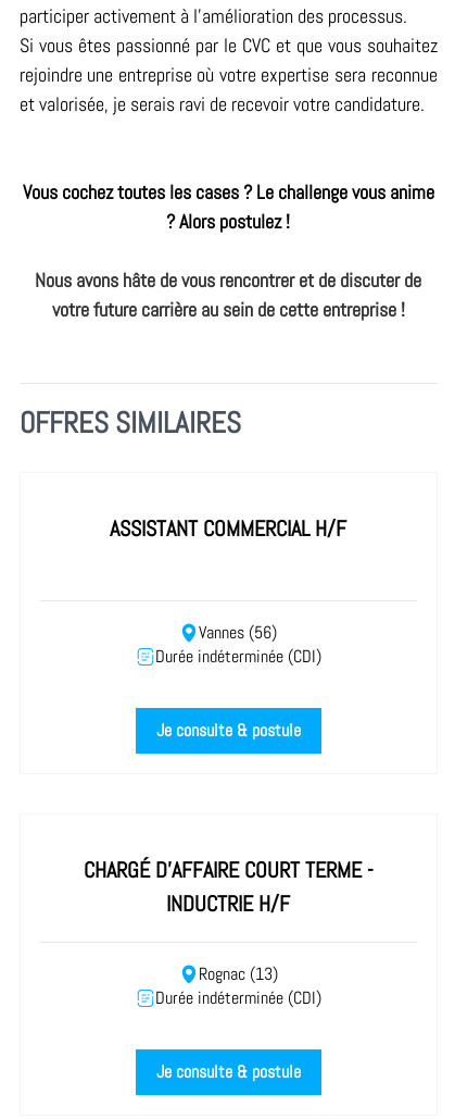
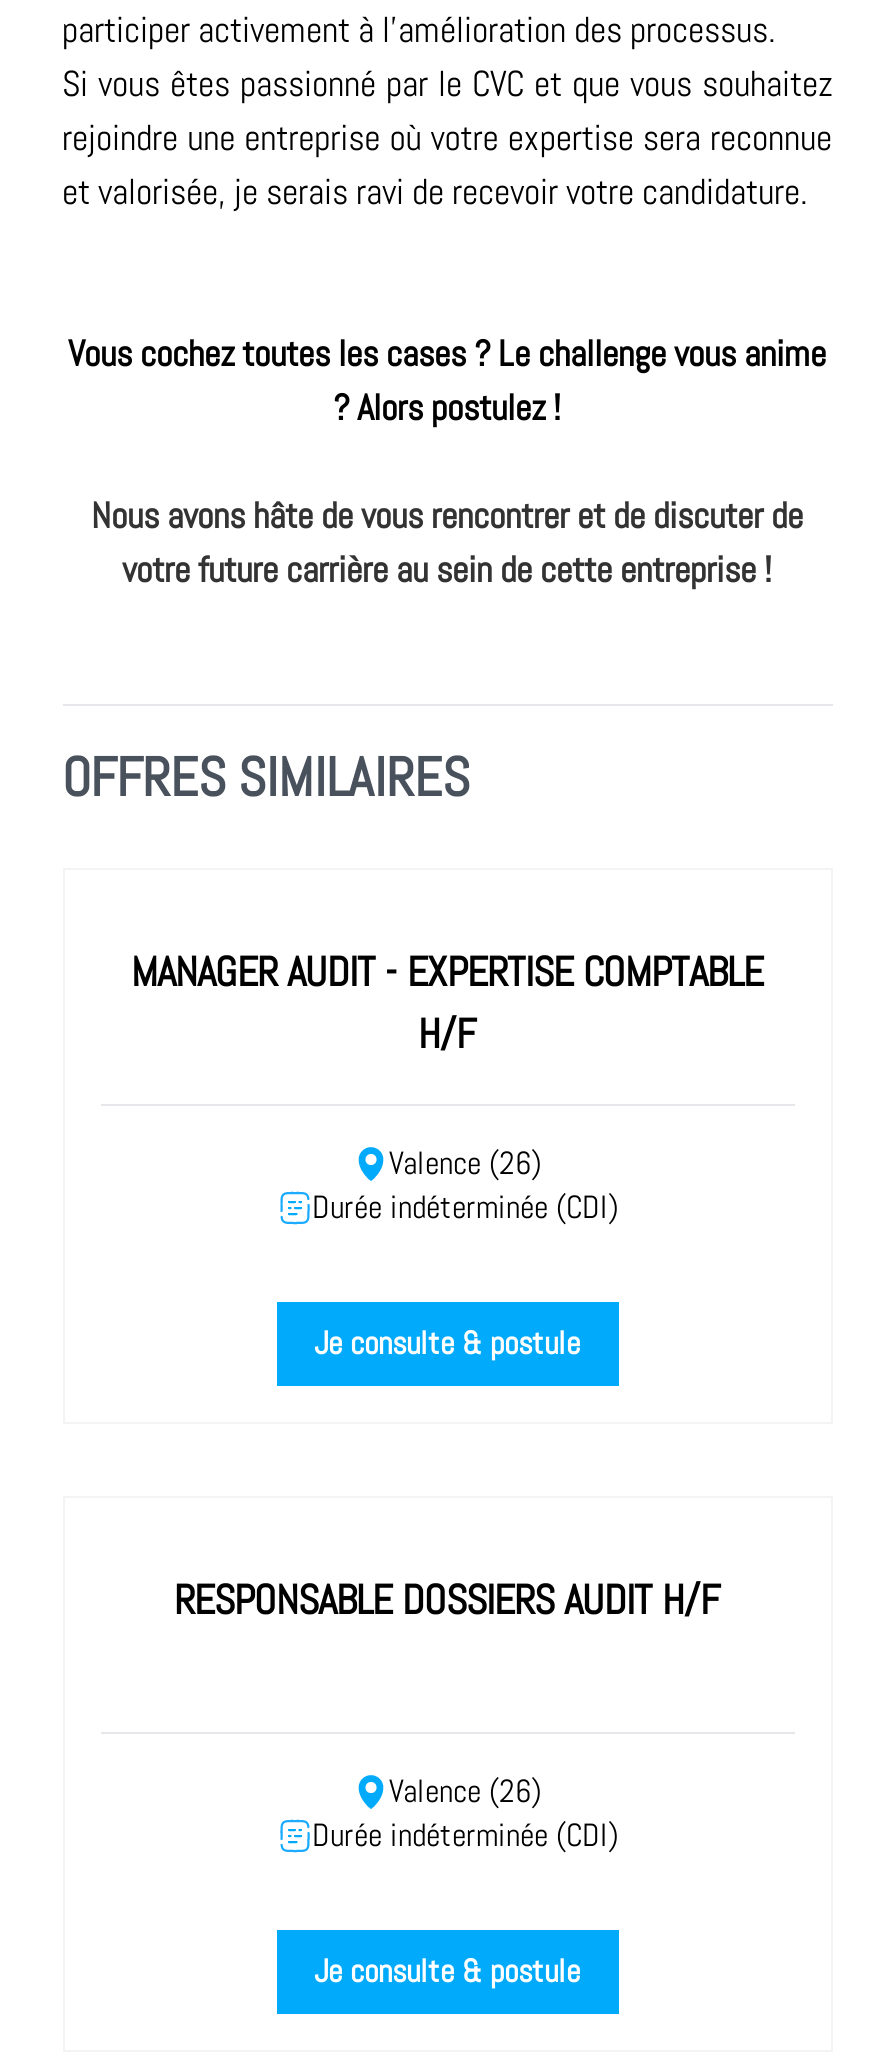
- ASSISTANT COMMERCIAL H/F
+ MANAGER AUDIT - EXPERTISE COMPTABLE
+ H/F

- Vannes (56)
+ Valence (26)

- CHARGÉ D'AFFAIRE COURT TERME -
- INDUCTRIE H/F
+ RESPONSABLE DOSSIERS AUDIT H/F

- Rognac (13)
+ Valence (26)
